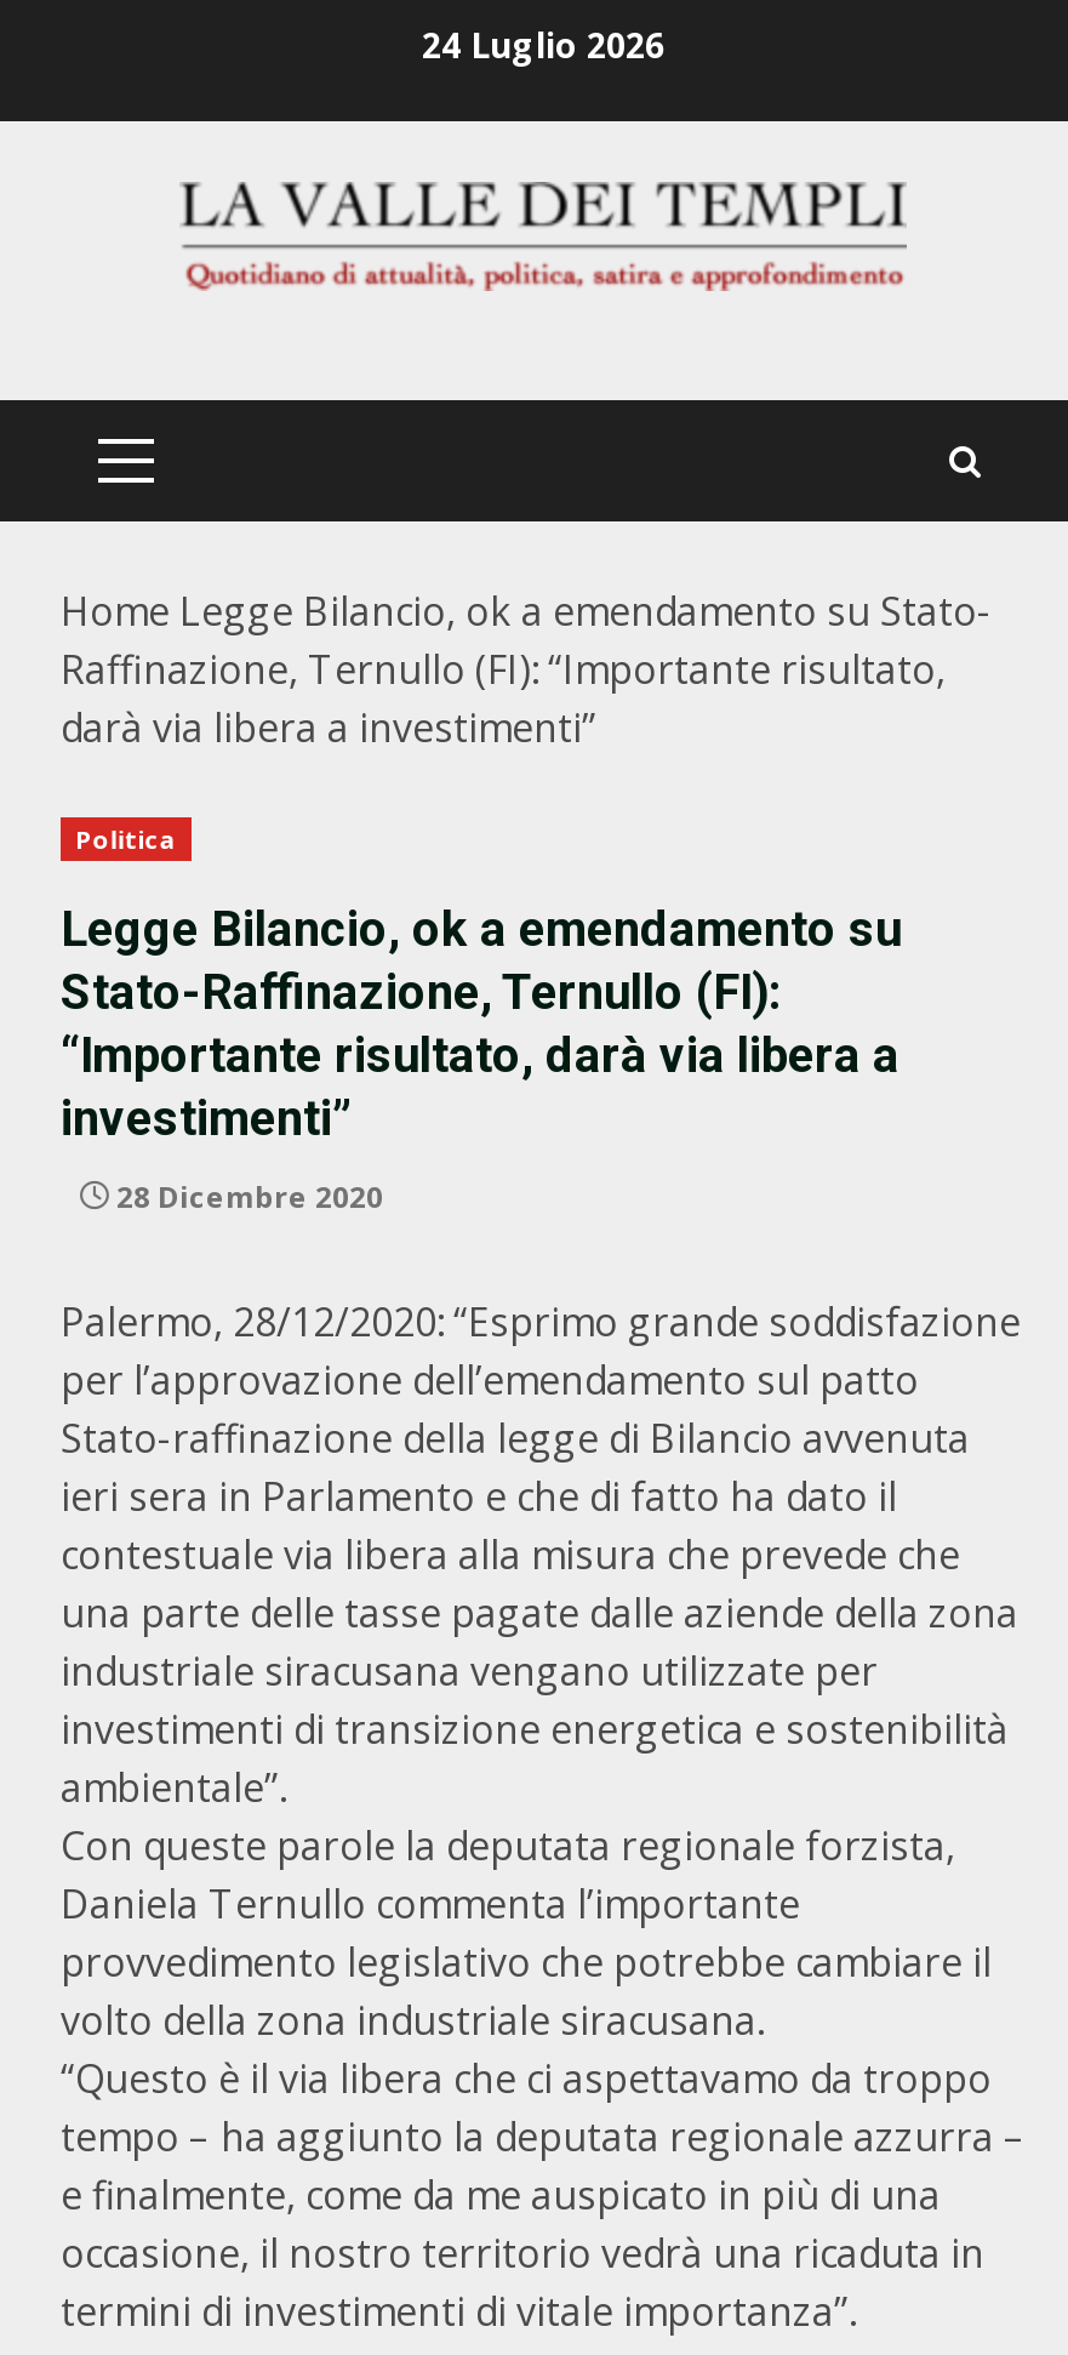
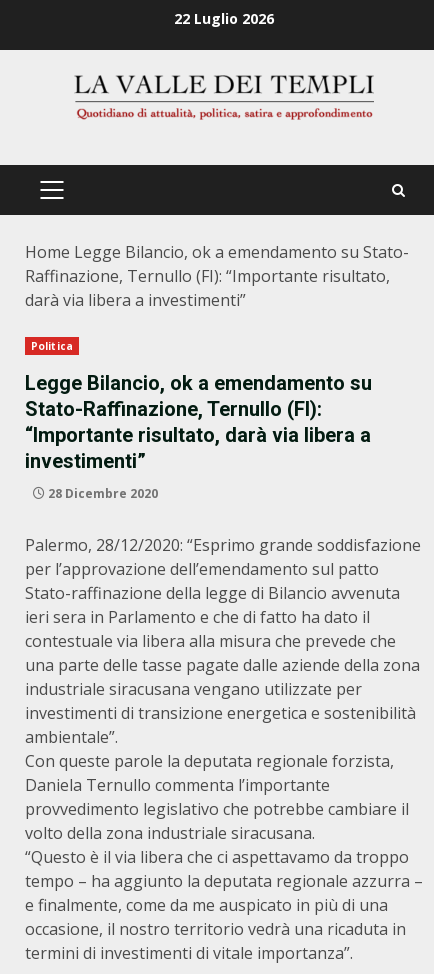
- 24 Luglio 2026
+ 22 Luglio 2026
